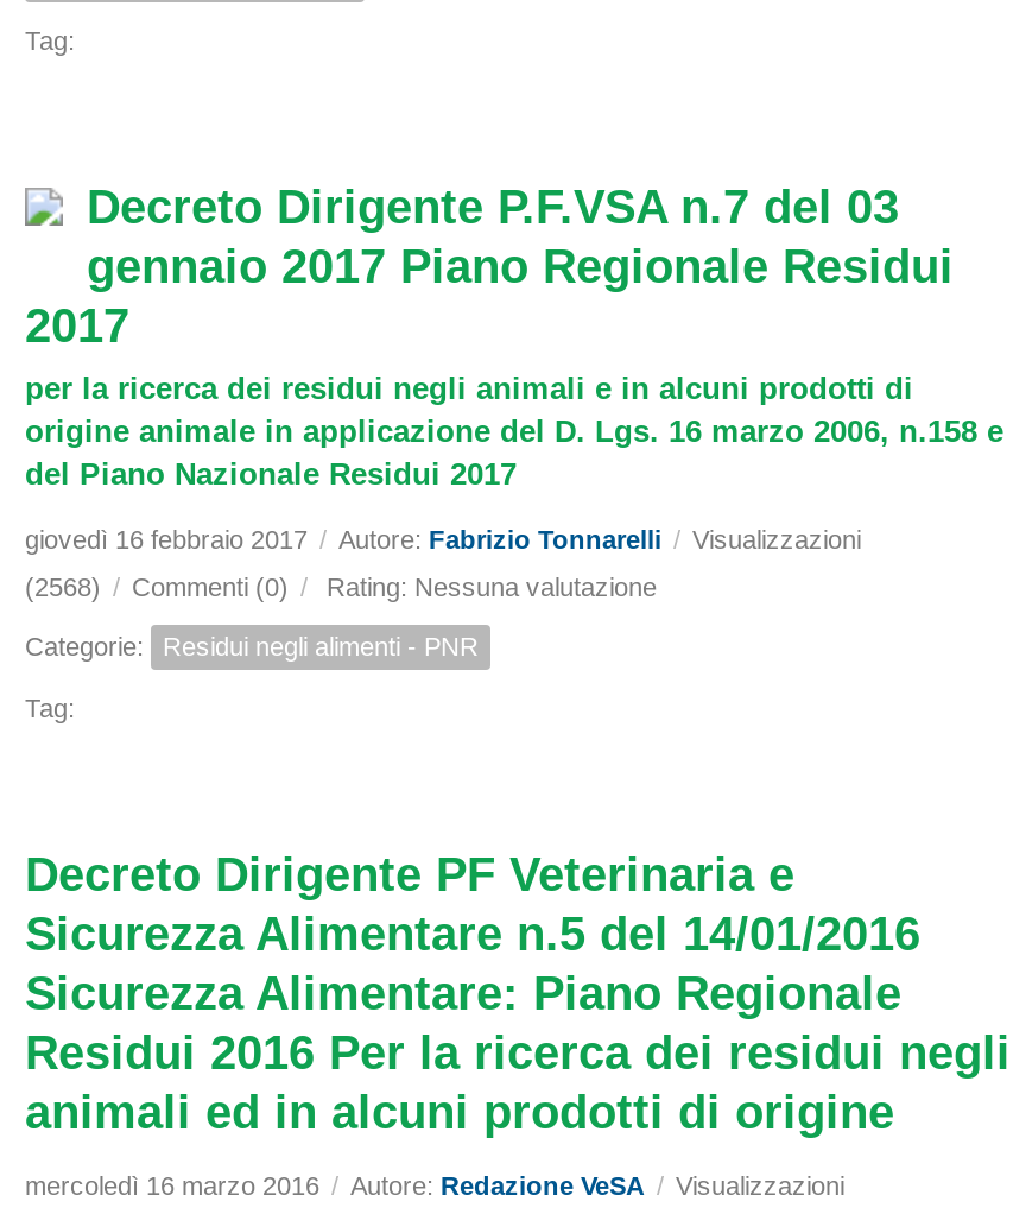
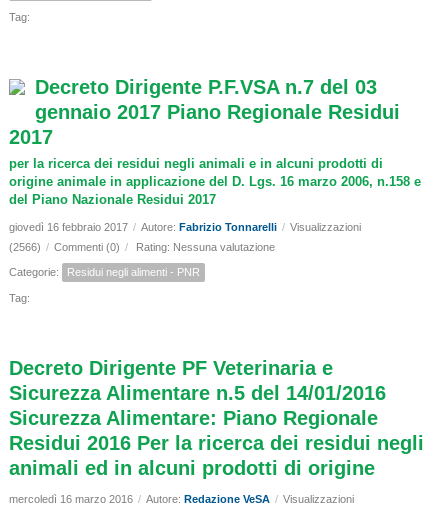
- (2568) / Commenti (0) / Rating: Nessuna valutazione
+ (2566) / Commenti (0) / Rating: Nessuna valutazione
